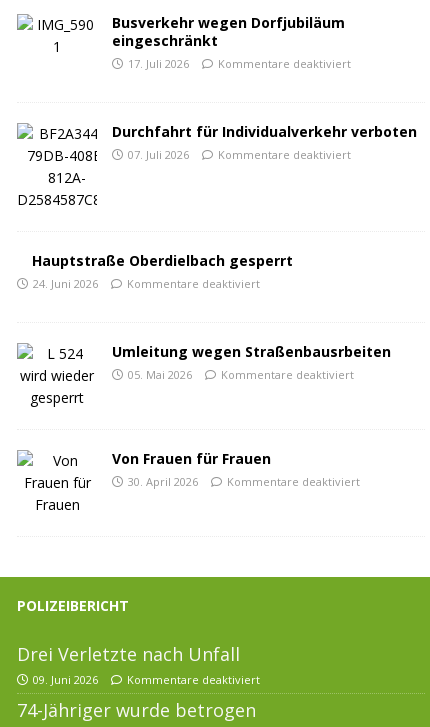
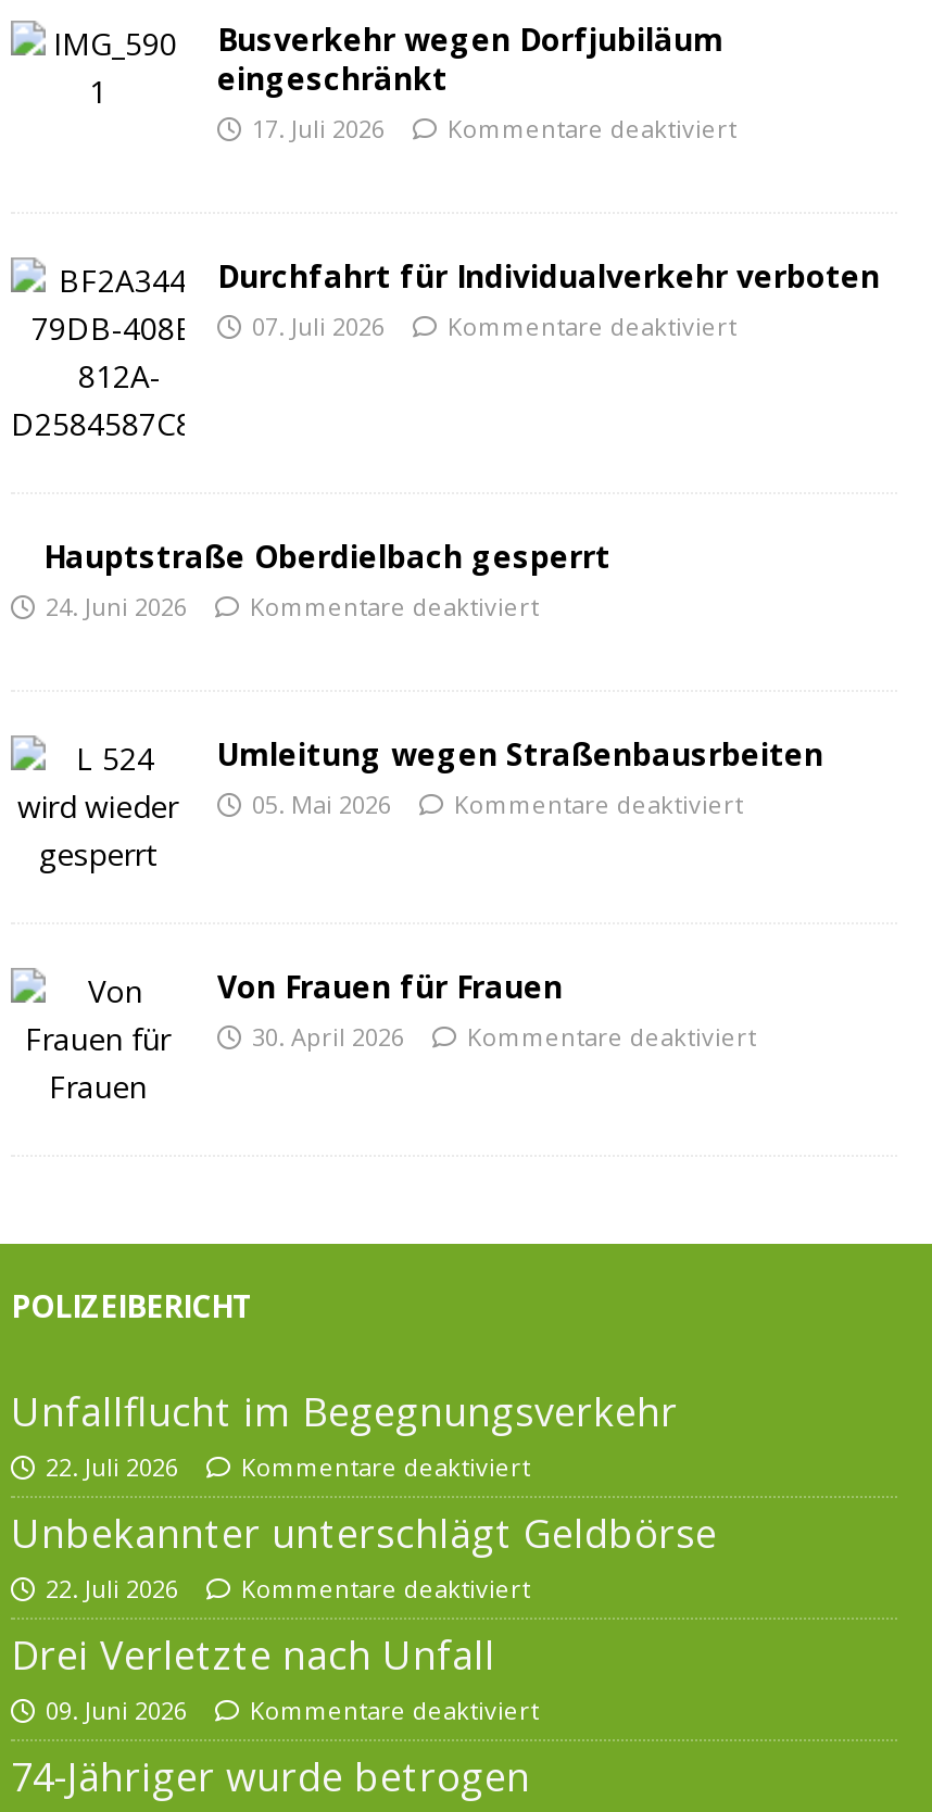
+ Unfallflucht im Begegnungsverkehr
+ 22. Juli 2026
+ Kommentare deaktiviert
+ Unbekannter unterschlägt Geldbörse
+ 22. Juli 2026
+ Kommentare deaktiviert
